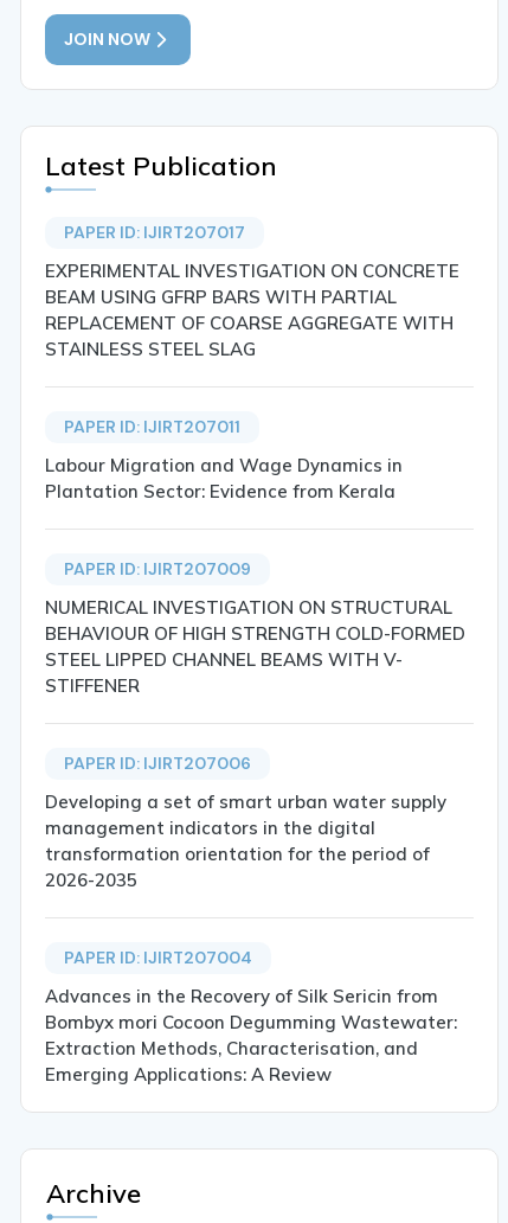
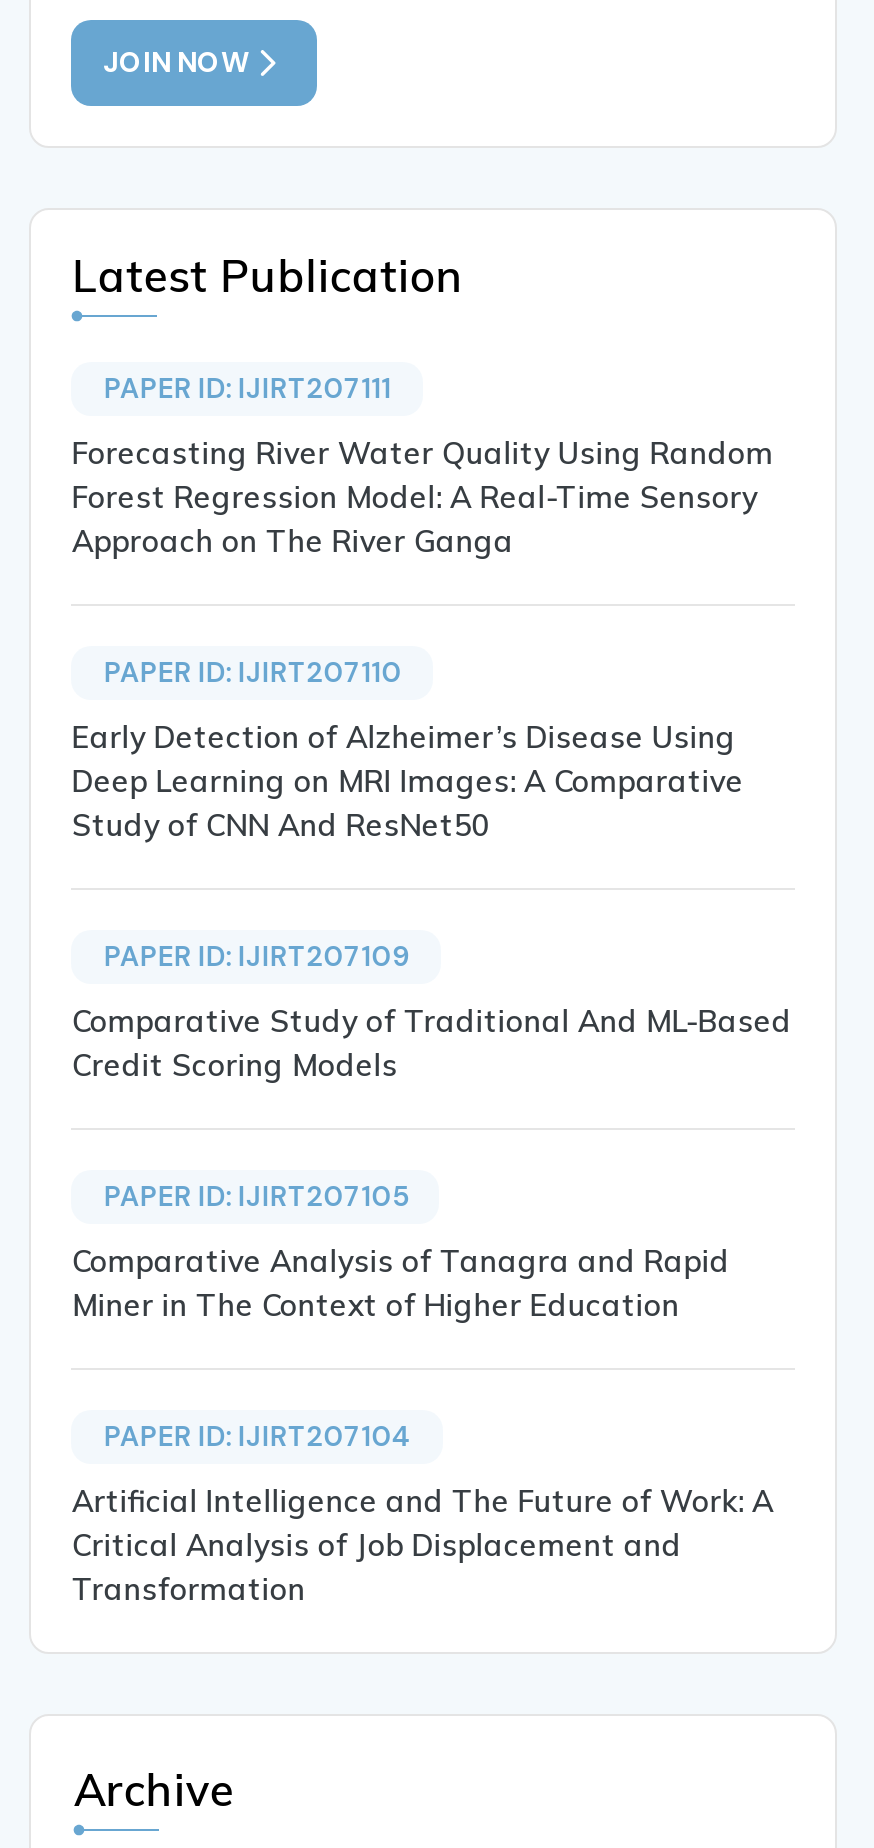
- PAPER ID: IJIRT207017
+ PAPER ID: IJIRT207111

- EXPERIMENTAL INVESTIGATION ON CONCRETE
- BEAM USING GFRP BARS WITH PARTIAL
- REPLACEMENT OF COARSE AGGREGATE WITH
- STAINLESS STEEL SLAG
+ Forecasting River Water Quality Using Random
+ Forest Regression Model: A Real-Time Sensory
+ Approach on The River Ganga

- PAPER ID: IJIRT207011
+ PAPER ID: IJIRT207110

- Labour Migration and Wage Dynamics in
- Plantation Sector: Evidence from Kerala
+ Early Detection of Alzheimer’s Disease Using
+ Deep Learning on MRI Images: A Comparative
+ Study of CNN And ResNet50

- PAPER ID: IJIRT207009
+ PAPER ID: IJIRT207109

- NUMERICAL INVESTIGATION ON STRUCTURAL
- BEHAVIOUR OF HIGH STRENGTH COLD-FORMED
- STEEL LIPPED CHANNEL BEAMS WITH V-
- STIFFENER
+ Comparative Study of Traditional And ML-Based
+ Credit Scoring Models

- PAPER ID: IJIRT207006
+ PAPER ID: IJIRT207105

- Developing a set of smart urban water supply
- management indicators in the digital
- transformation orientation for the period of
- 2026-2035
+ Comparative Analysis of Tanagra and Rapid
+ Miner in The Context of Higher Education

- PAPER ID: IJIRT207004
+ PAPER ID: IJIRT207104

- Advances in the Recovery of Silk Sericin from
- Bombyx mori Cocoon Degumming Wastewater:
- Extraction Methods, Characterisation, and
- Emerging Applications: A Review
+ Artificial Intelligence and The Future of Work: A
+ Critical Analysis of Job Displacement and
+ Transformation
